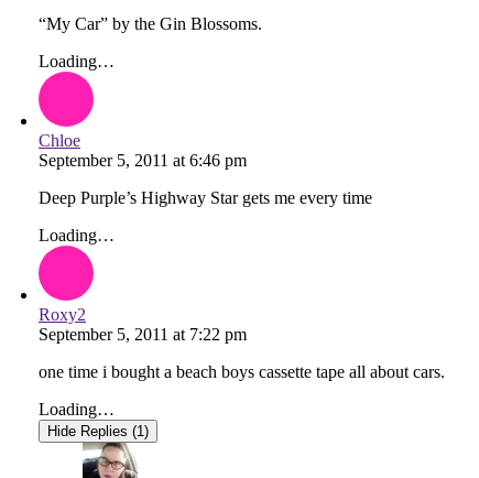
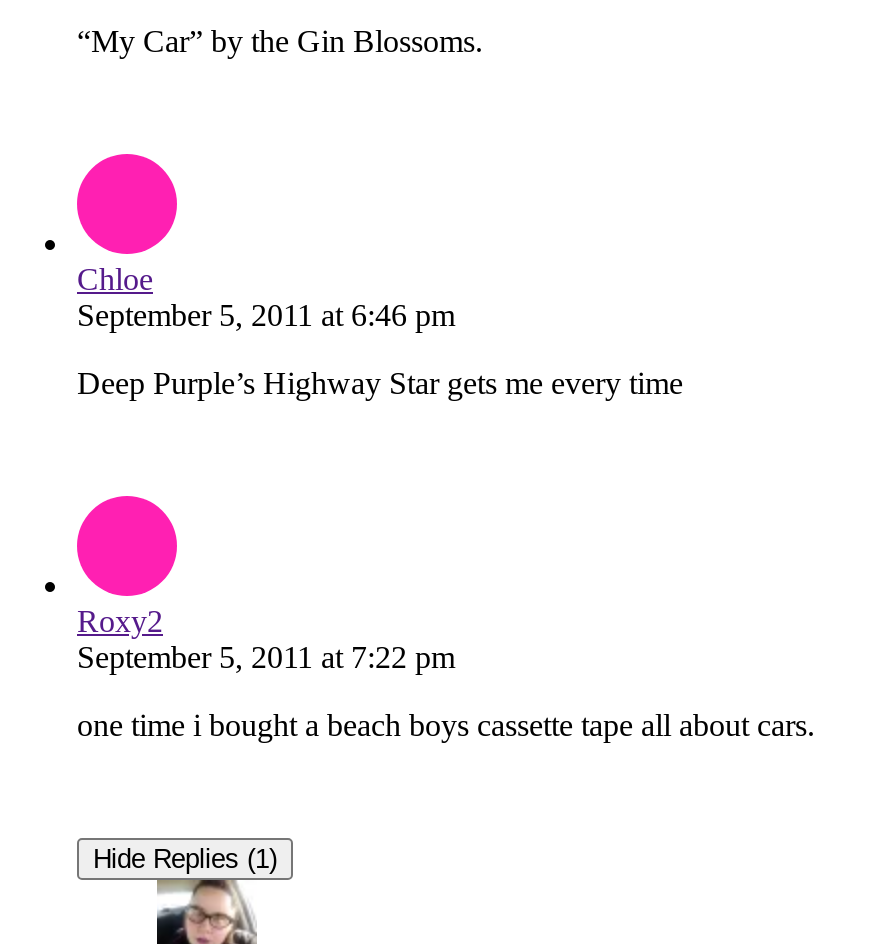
- Loading…

- Loading…

- Loading…
